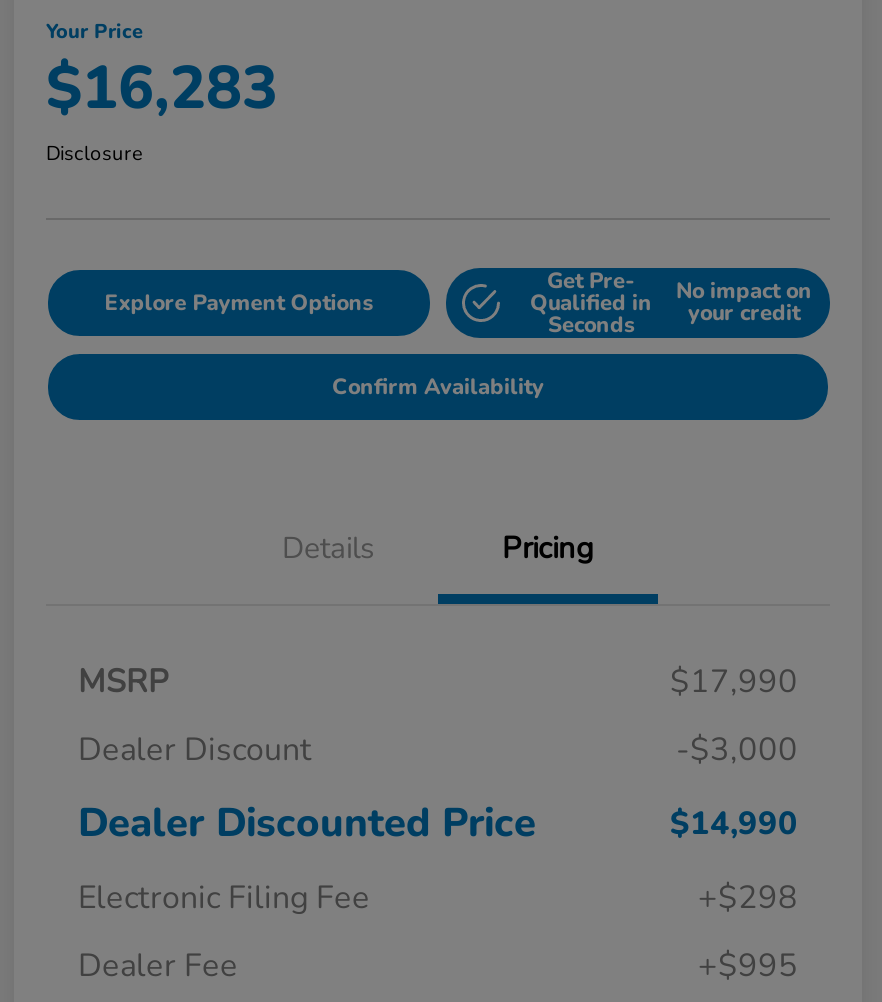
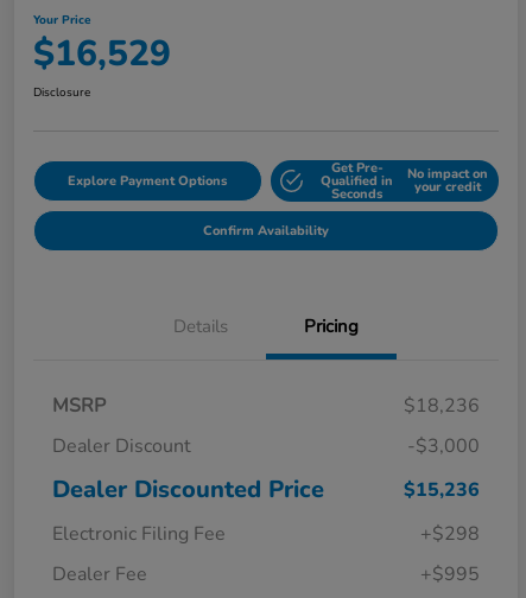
- $16,283
+ $16,529

- $17,990
+ $18,236

- $14,990
+ $15,236
